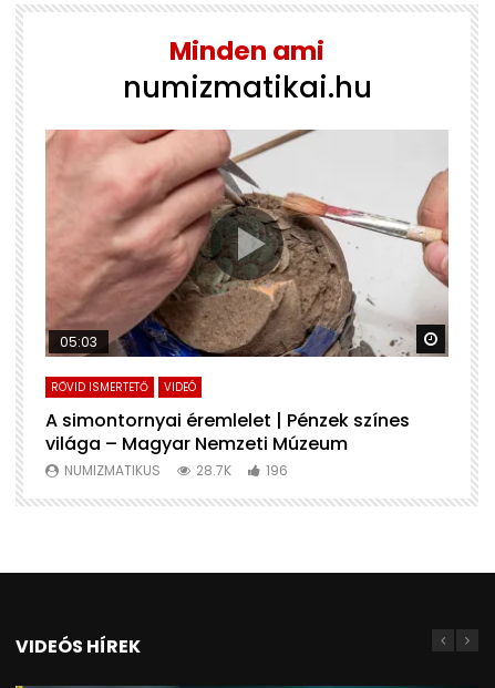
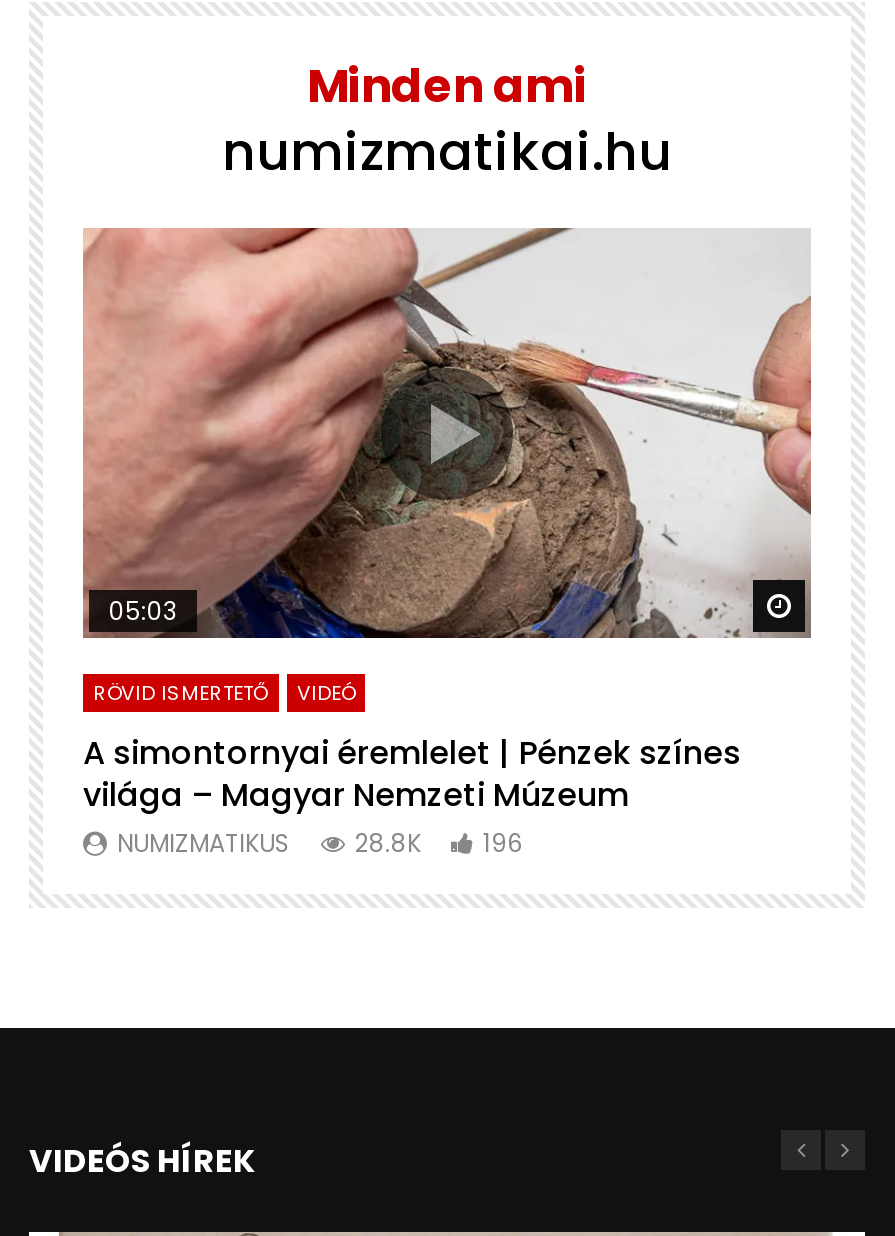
- NUMIZMATIKUS 28.7K 196
+ NUMIZMATIKUS 28.8K 196
